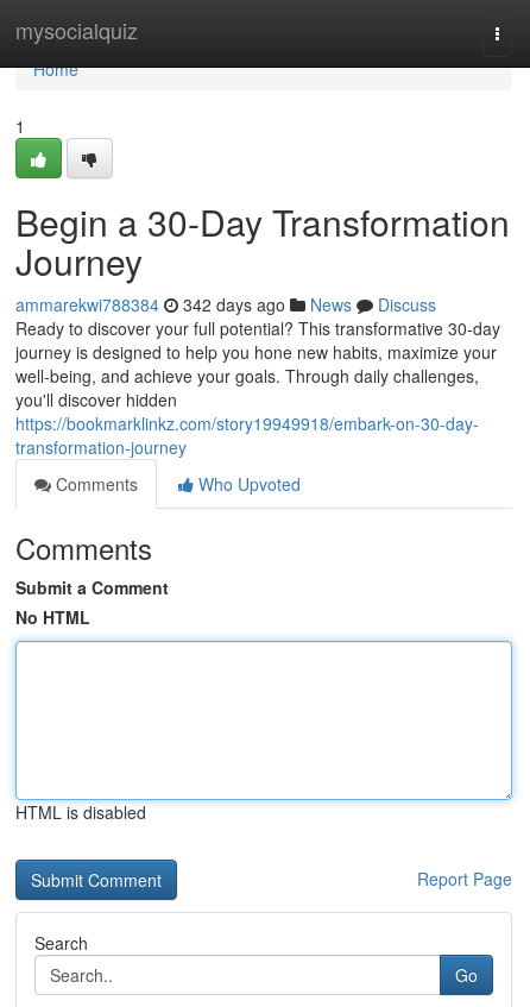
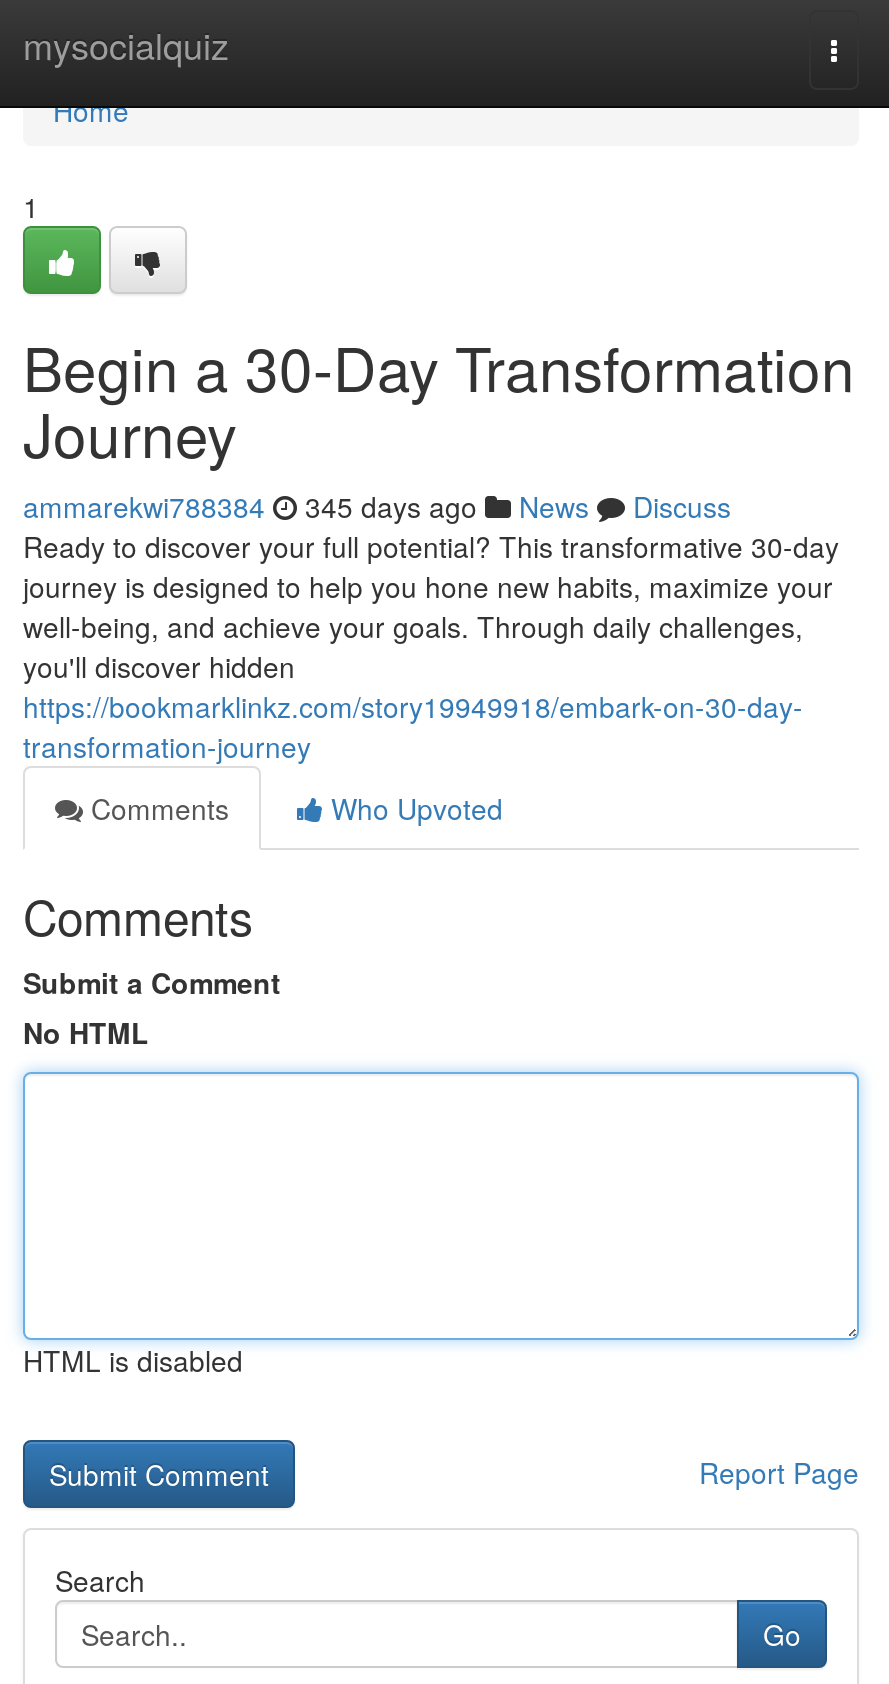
- ammarekwi788384 342 days ago News Discuss
+ ammarekwi788384 345 days ago News Discuss
